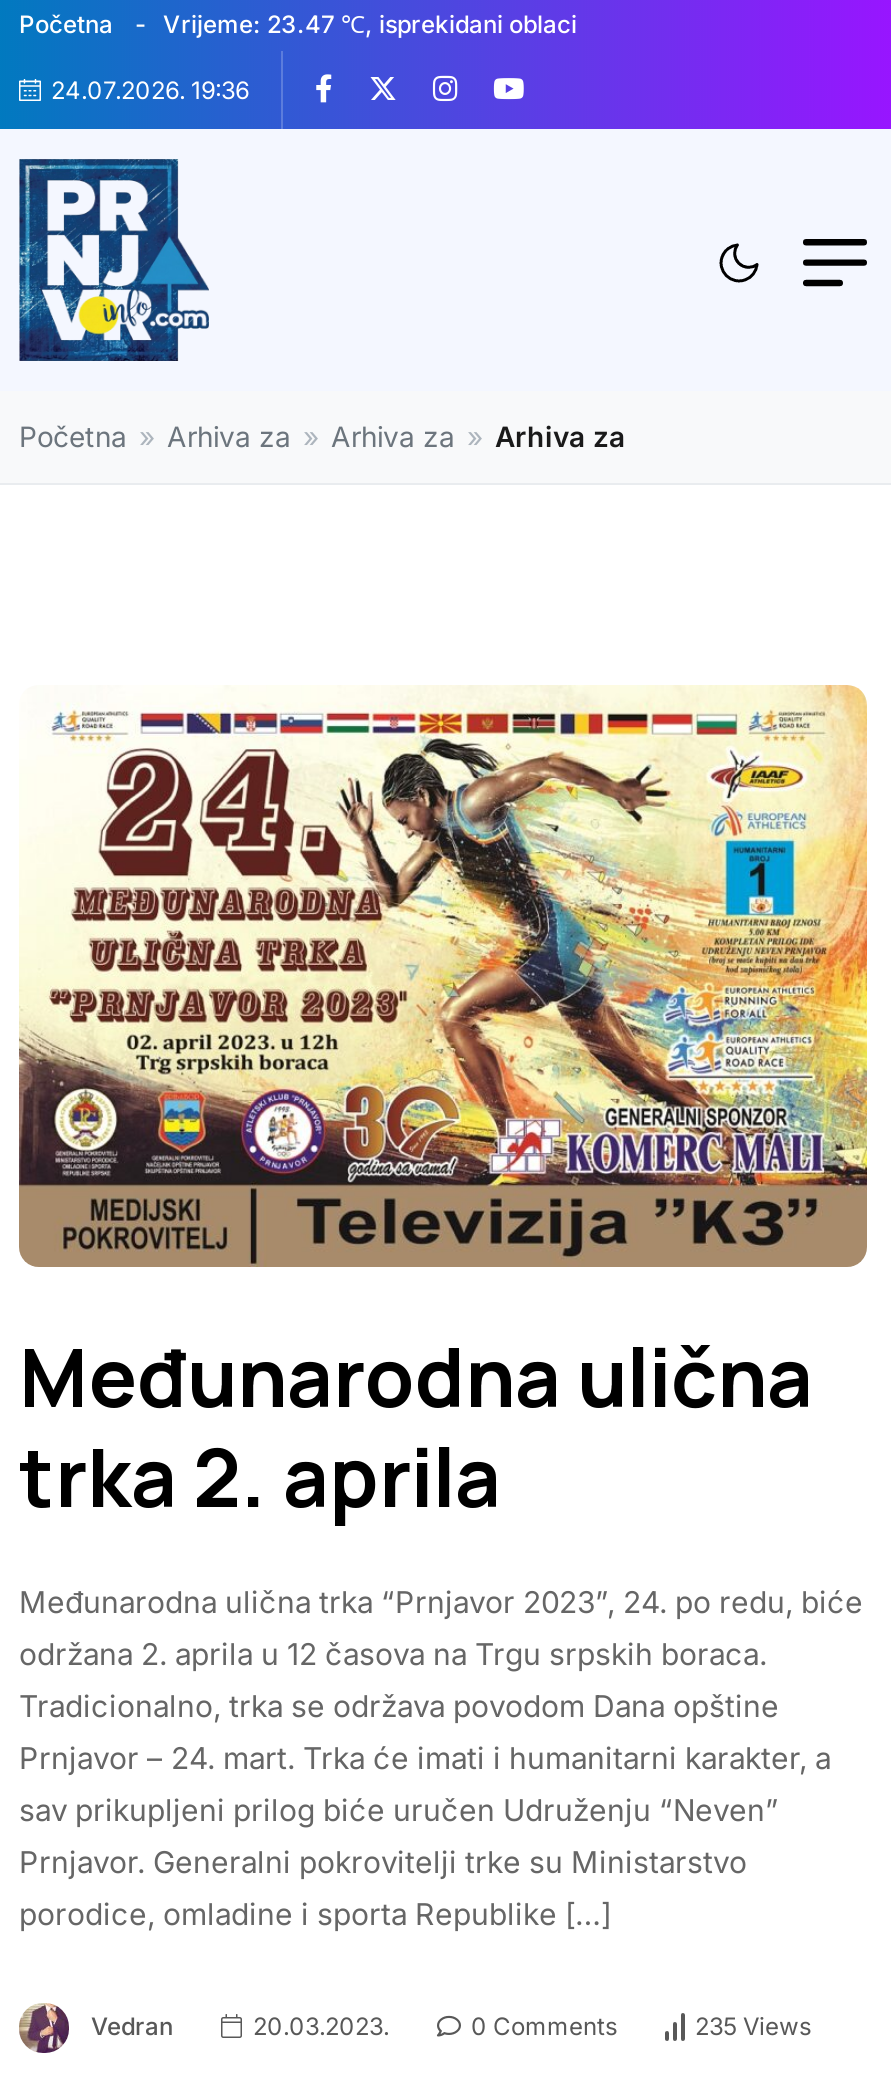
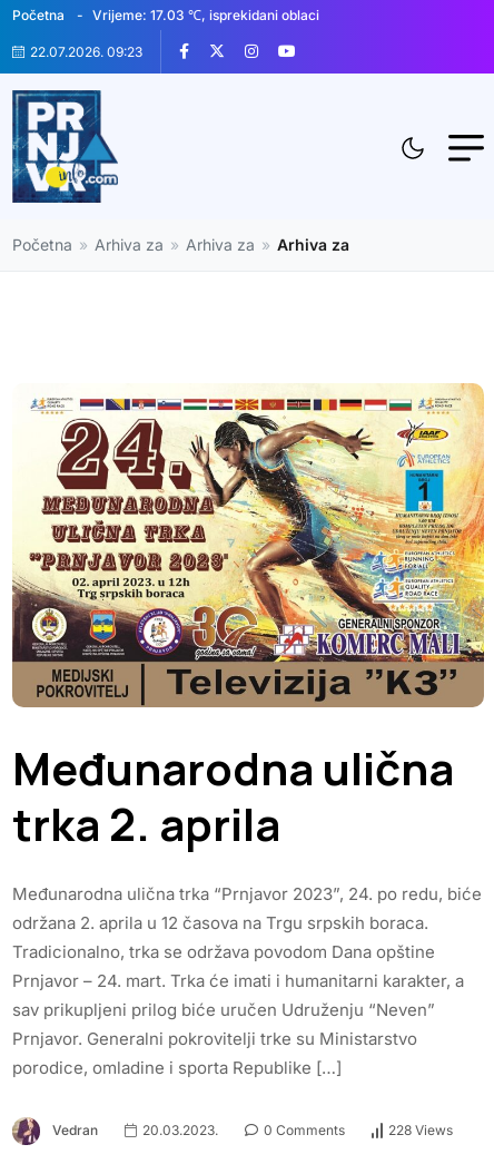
- Vrijeme: 23.47 ℃, isprekidani oblaci
+ Vrijeme: 17.03 ℃, isprekidani oblaci

- 24.07.2026. 19:36
+ 22.07.2026. 09:23

- 235 Views
+ 228 Views
